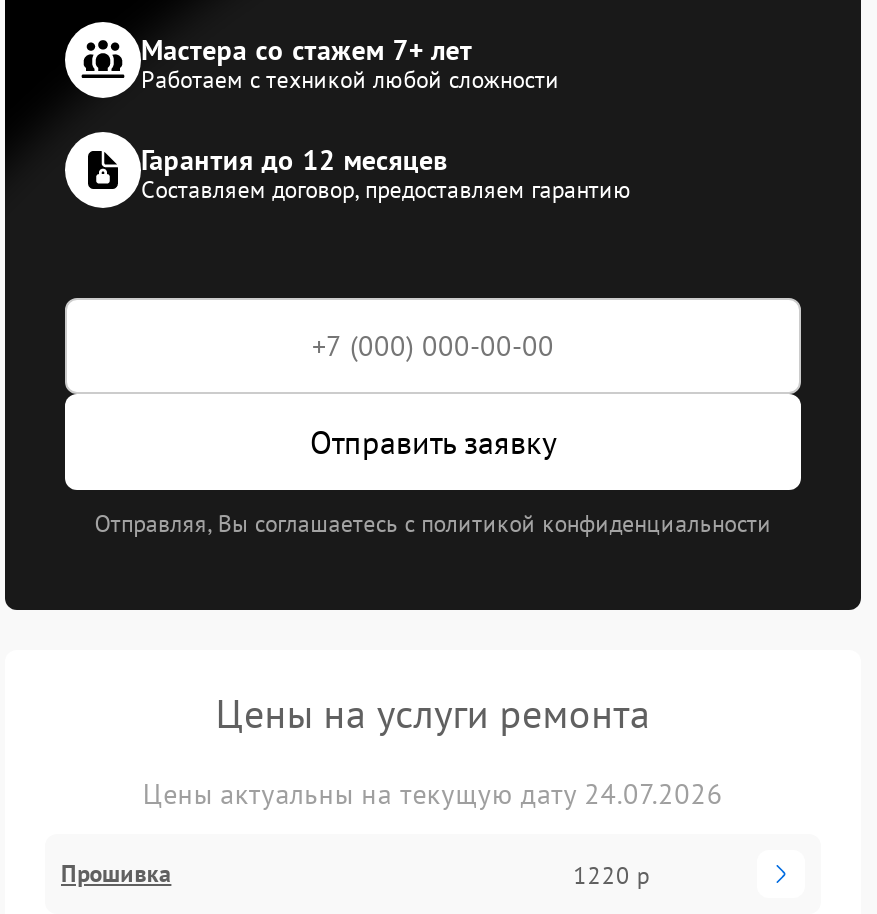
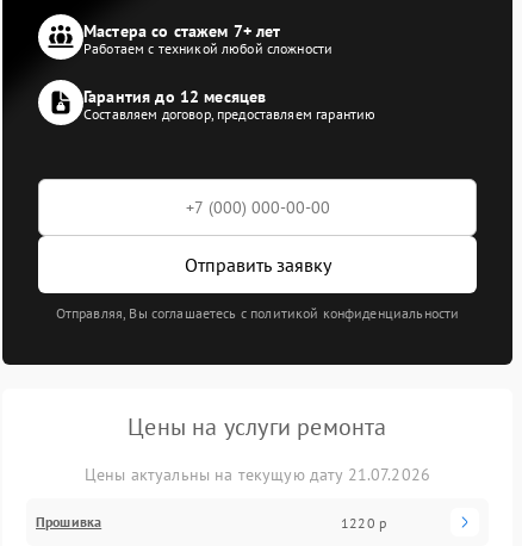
- Цены актуальны на текущую дату 24.07.2026
+ Цены актуальны на текущую дату 21.07.2026
